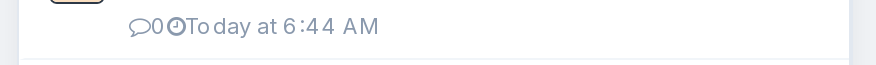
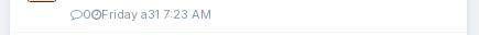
- 0 Today at 6:44 AM
+ 0 Friday a31 7:23 AM
